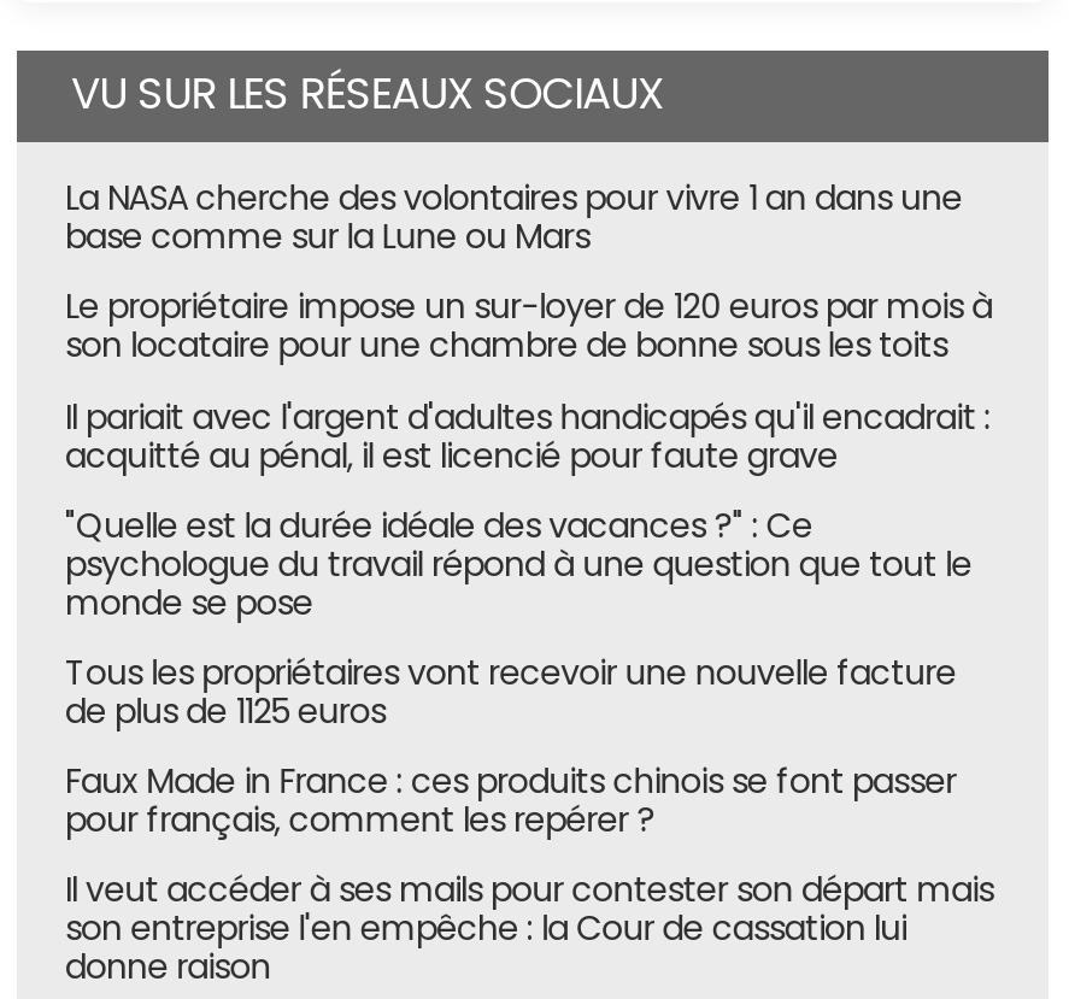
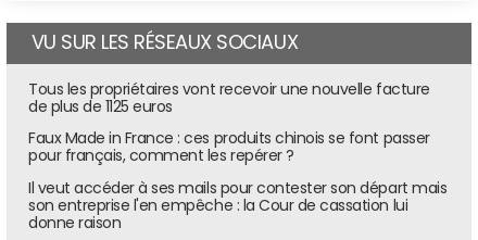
- La NASA cherche des volontaires pour vivre 1 an dans une
- base comme sur la Lune ou Mars
- Le propriétaire impose un sur-loyer de 120 euros par mois à
- son locataire pour une chambre de bonne sous les toits
- Il pariait avec l'argent d'adultes handicapés qu'il encadrait :
- acquitté au pénal, il est licencié pour faute grave
- "Quelle est la durée idéale des vacances ?" : Ce
- psychologue du travail répond à une question que tout le
- monde se pose
